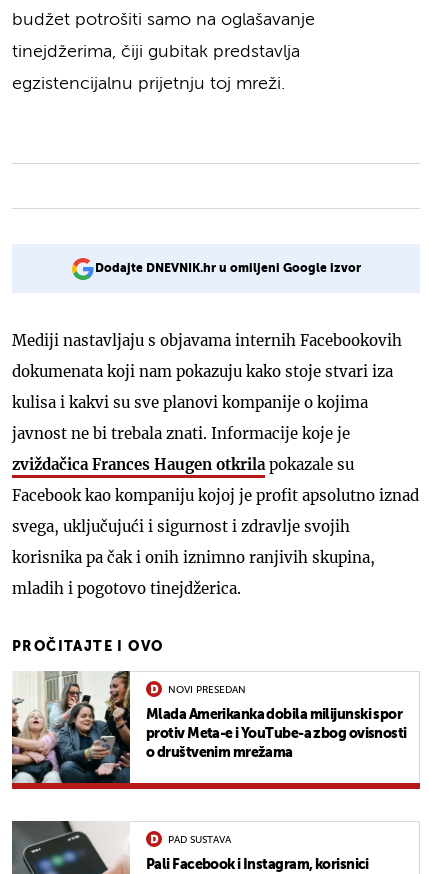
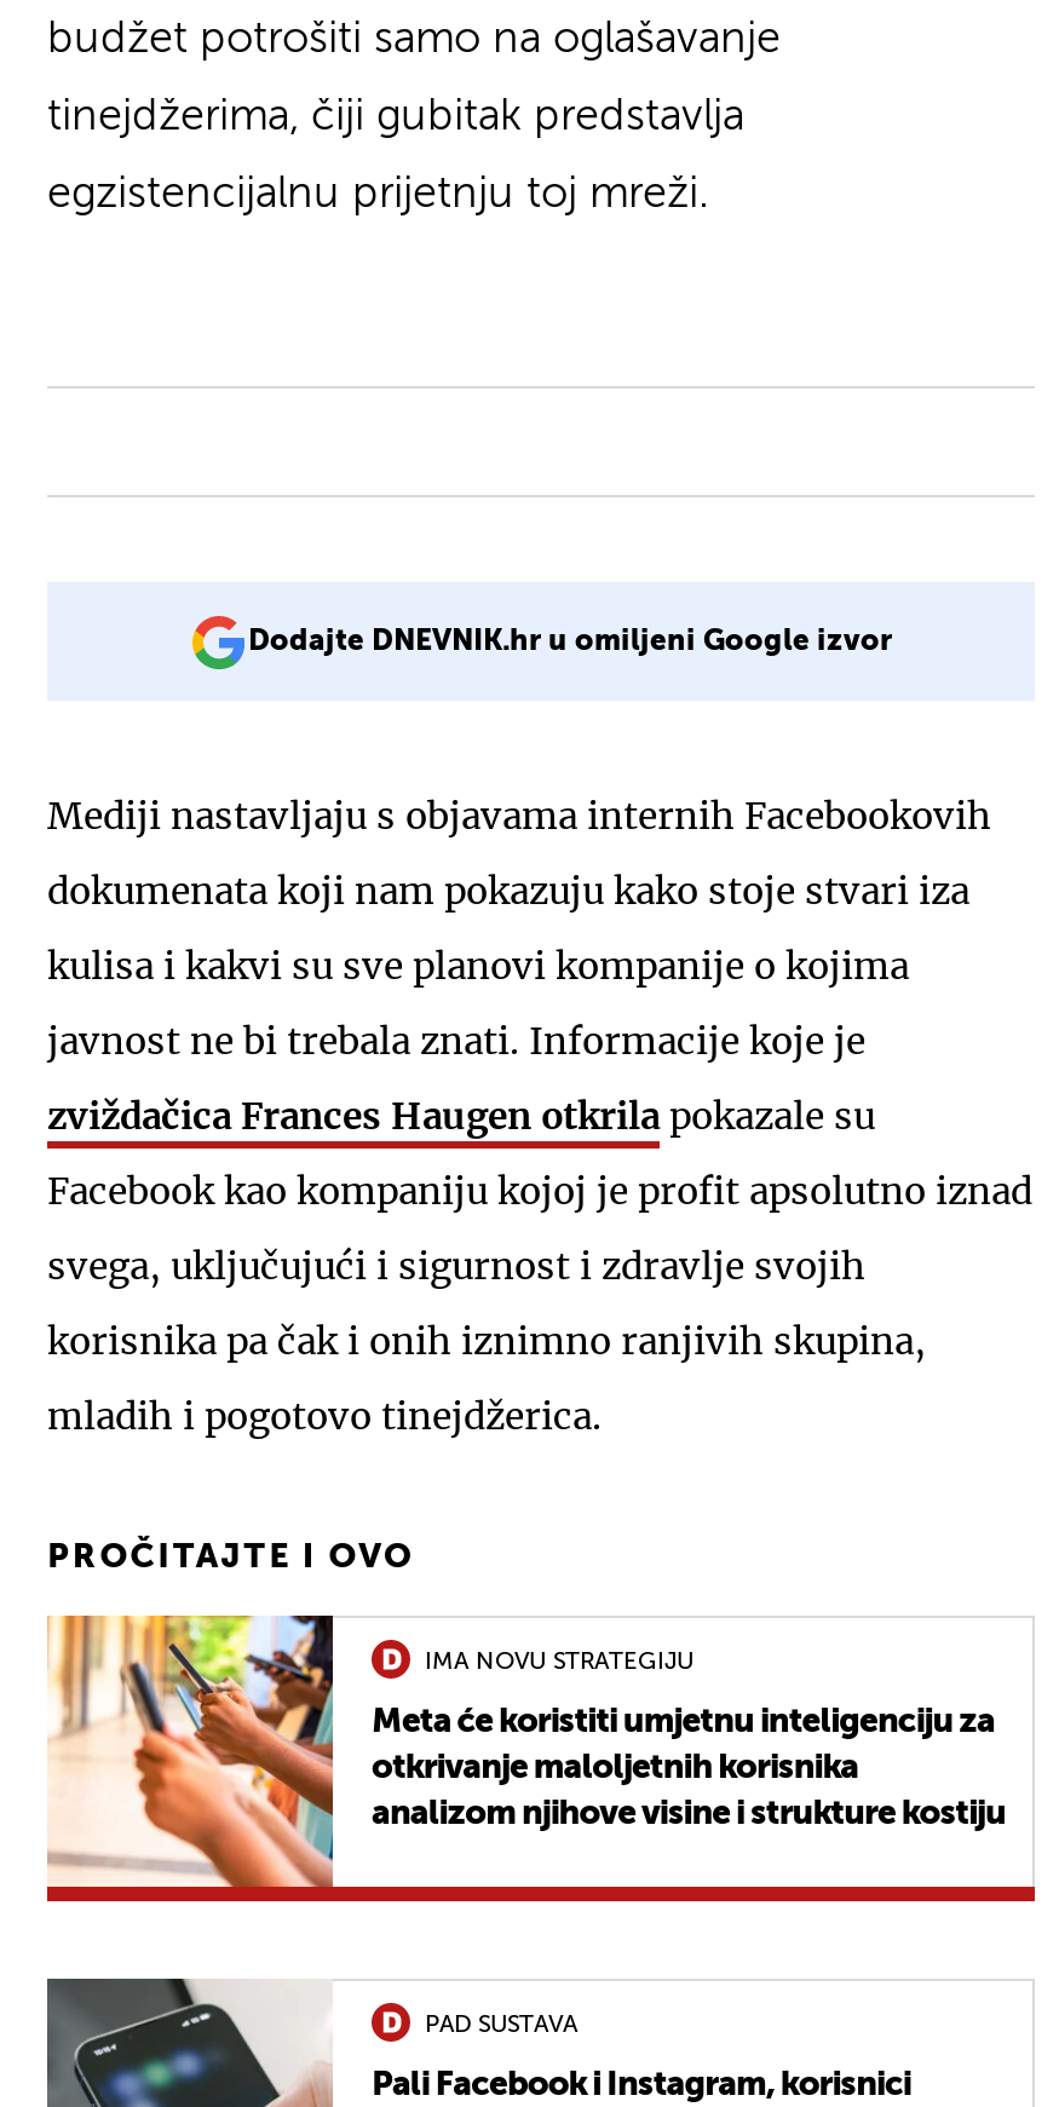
- [image]
- Mlada Amerikanka dobila milijunski spor
- protiv Meta-e i YouTube-a zbog ovisnosti
- o društvenim mrežama
+ [image]
+ Meta će koristiti umjetnu inteligenciju za
+ otkrivanje maloljetnih korisnika
+ analizom njihove visine i strukture kostiju

- NOVI PRESEDAN
+ IMA NOVU STRATEGIJU
